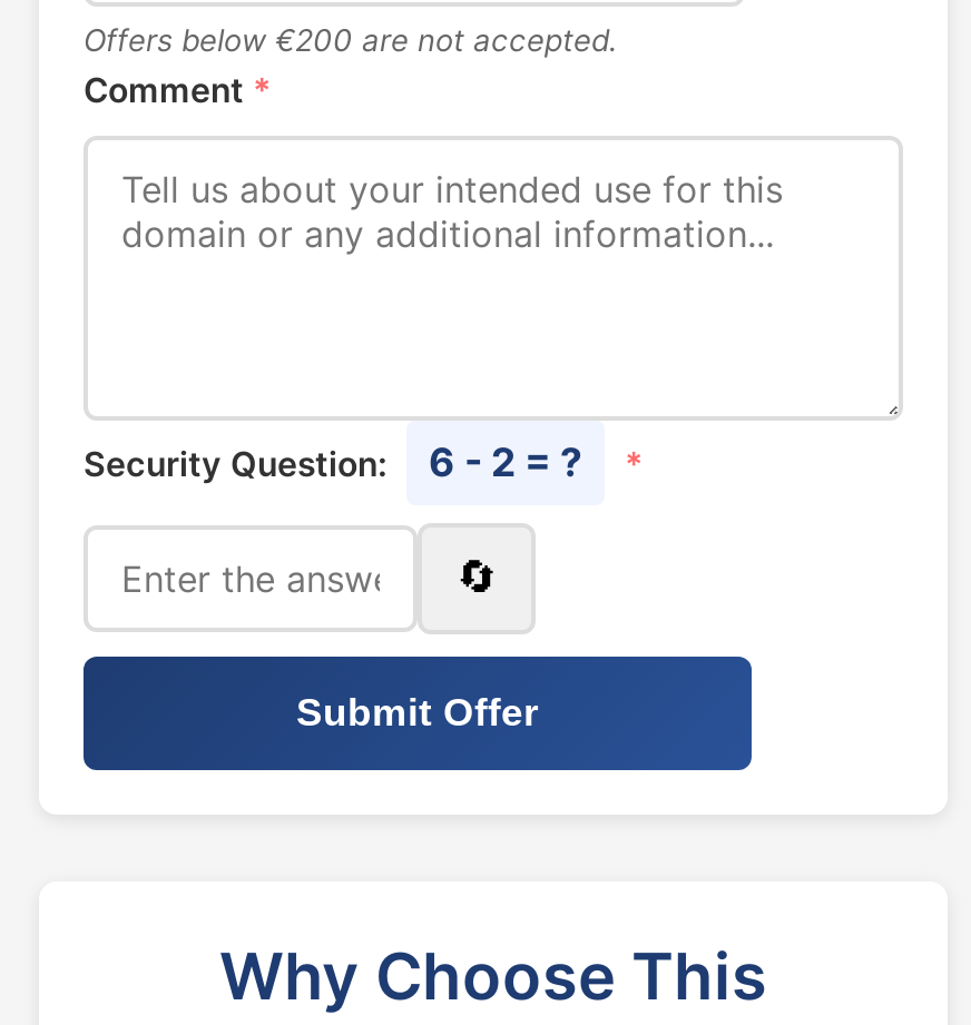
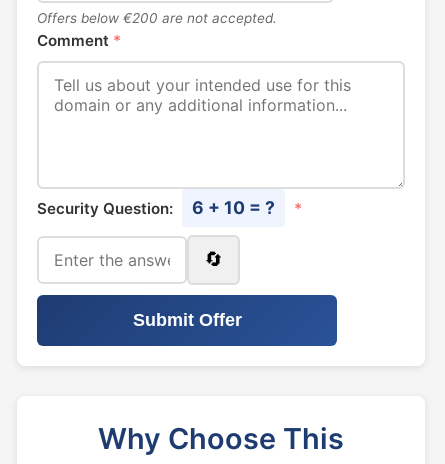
- 6 - 2 = ?
+ 6 + 10 = ?
